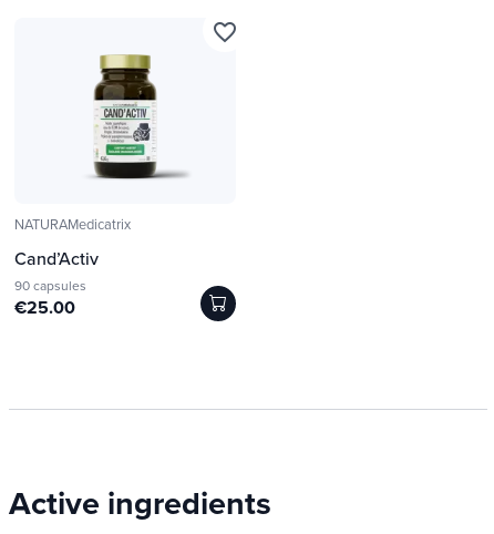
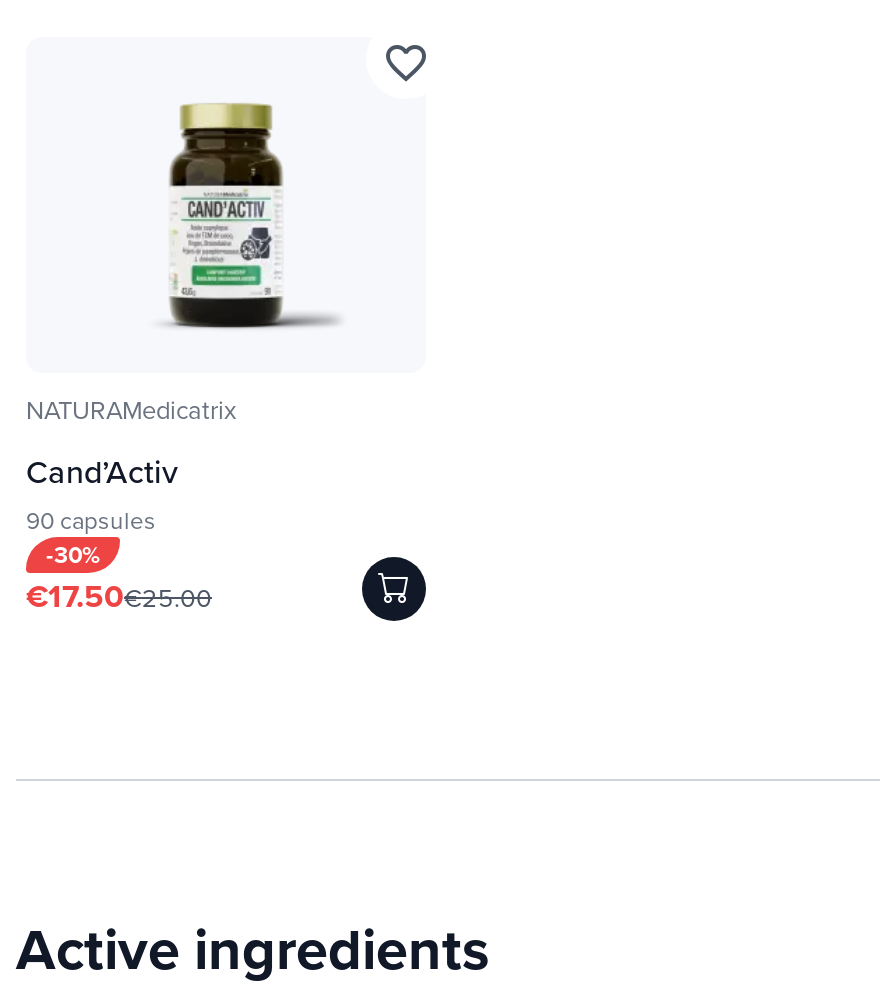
- €25.00
+ -30%
+ €17.50€25.00
